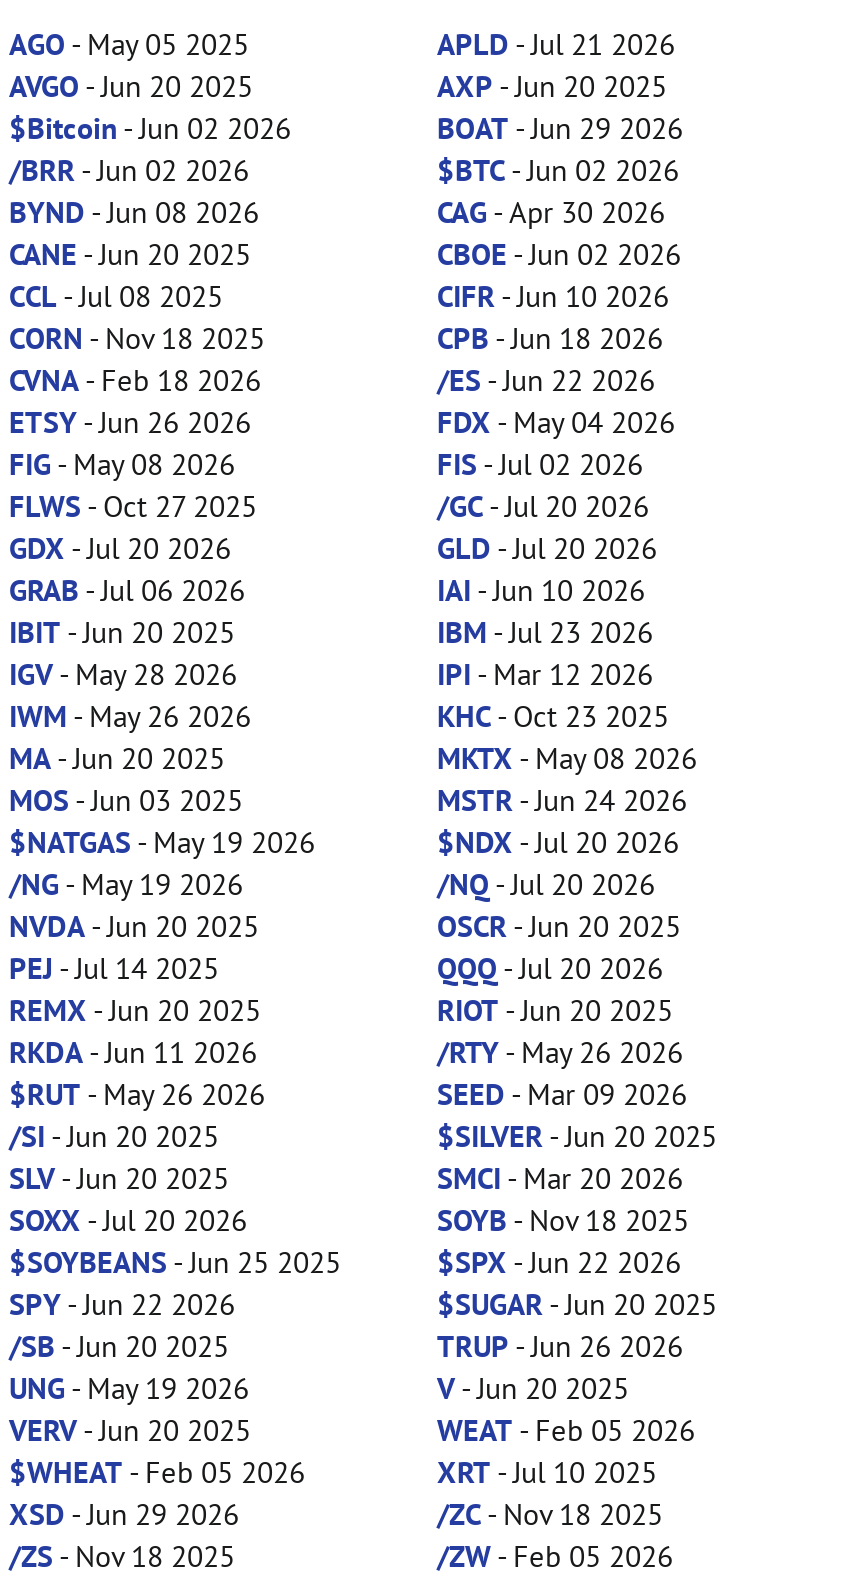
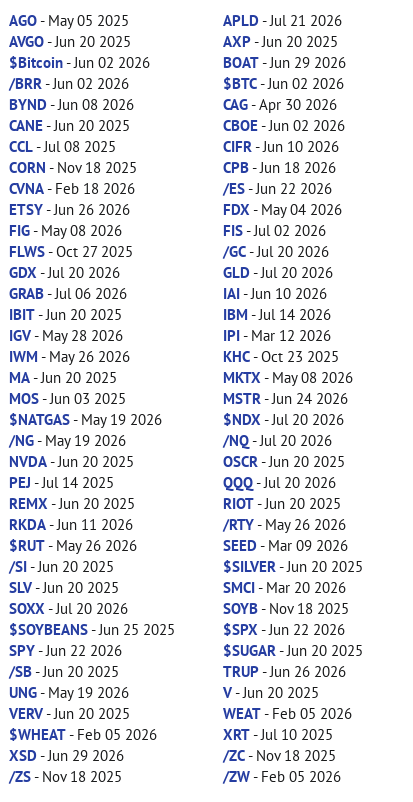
- IBM - Jul 23 2026
+ IBM - Jul 14 2026
